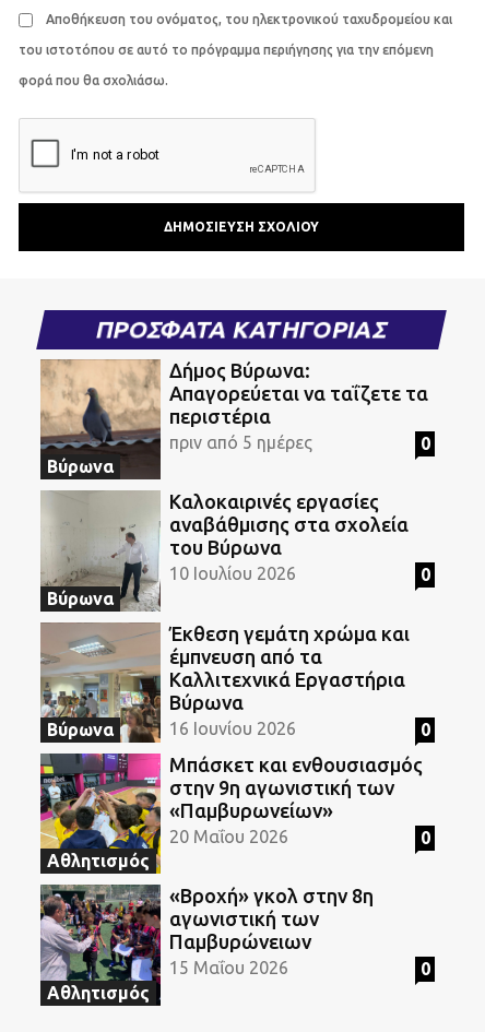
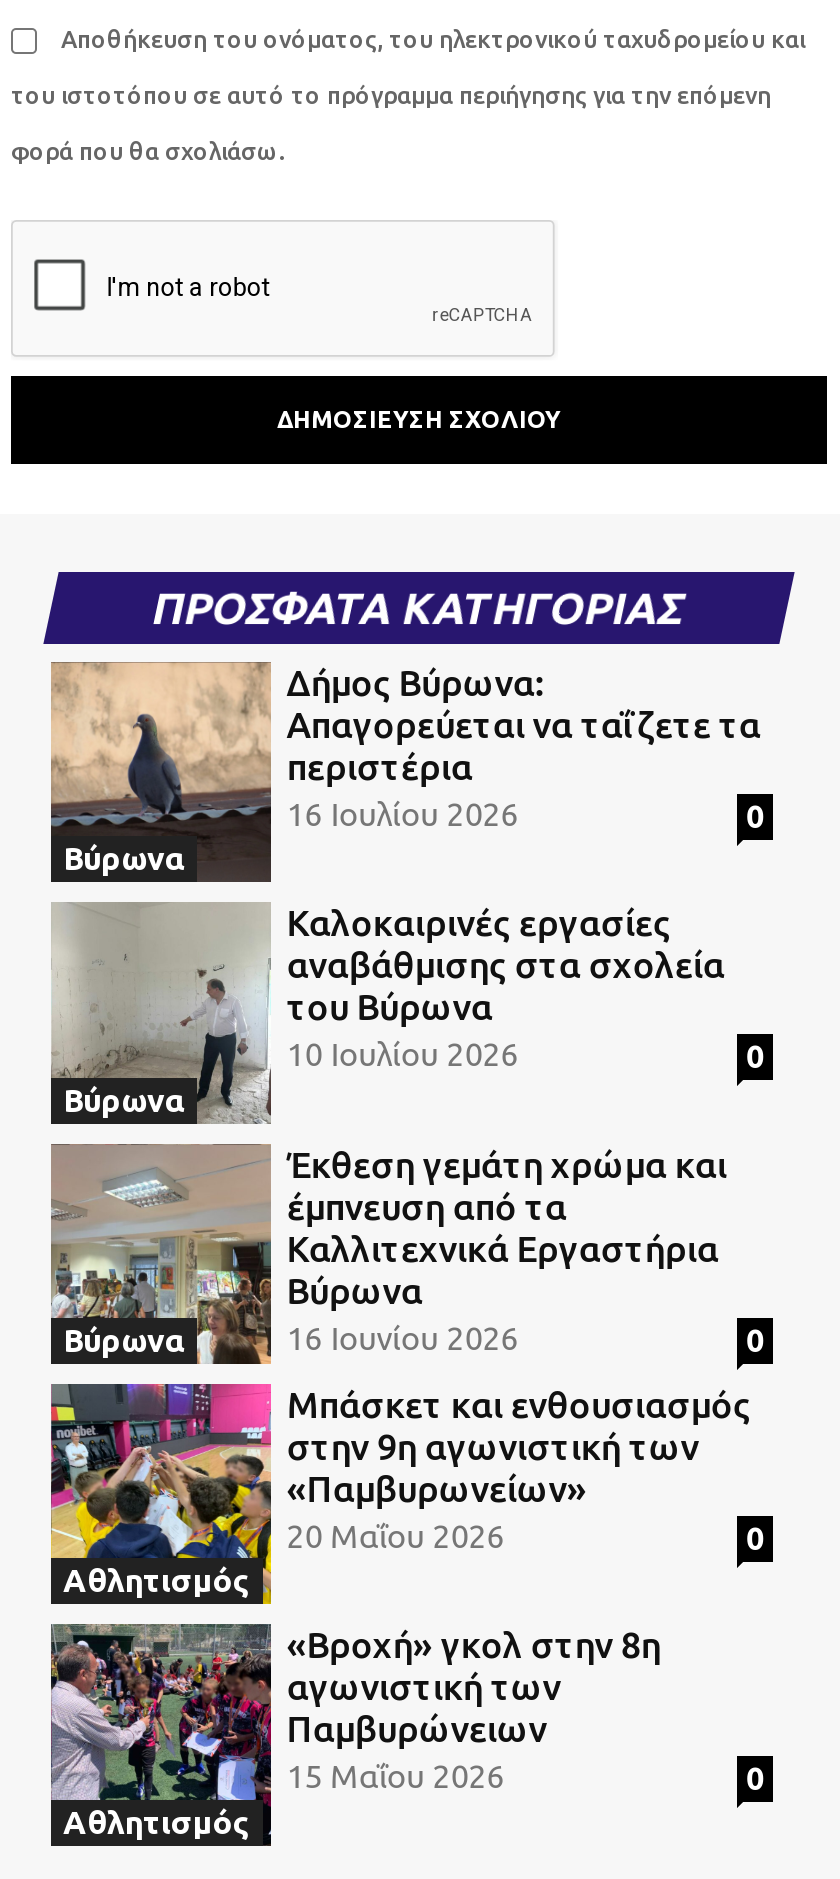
- πριν από 5 ημέρες
+ 16 Ιουλίου 2026
